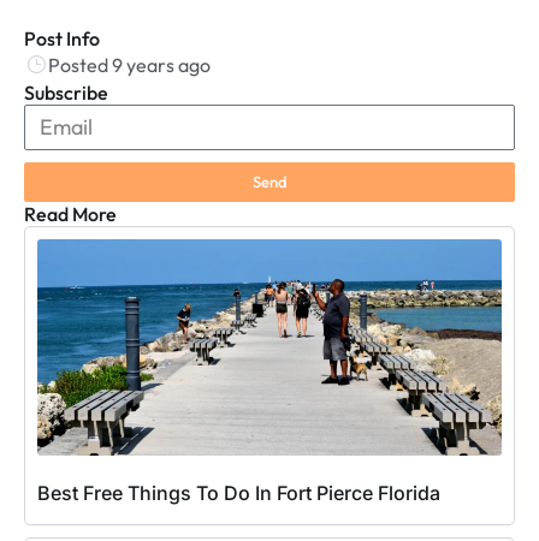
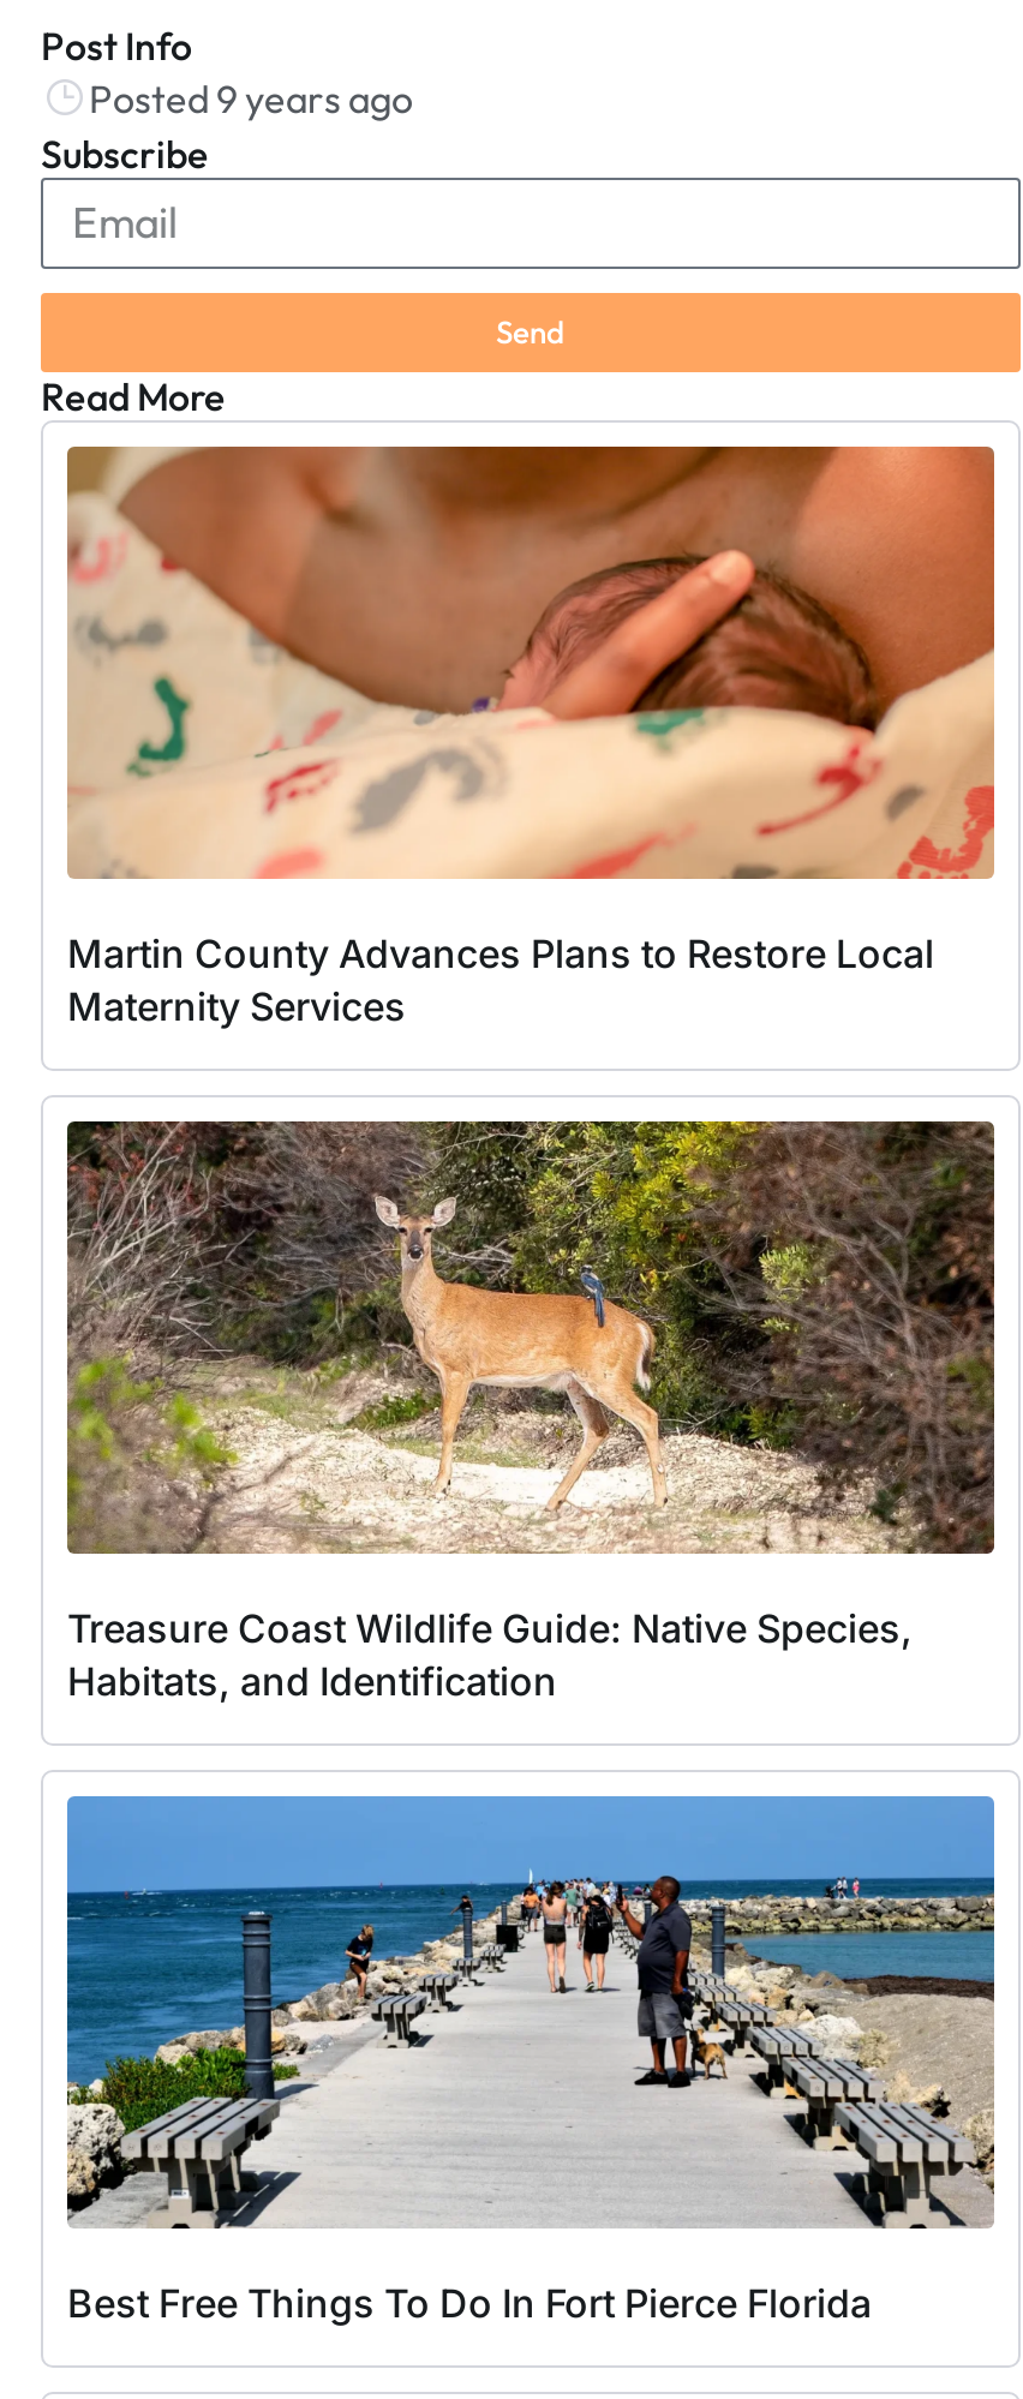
+ [image]
+ Martin County Advances Plans to Restore Local
+ Maternity Services

+ [image]
+ Treasure Coast Wildlife Guide: Native Species,
+ Habitats, and Identification
